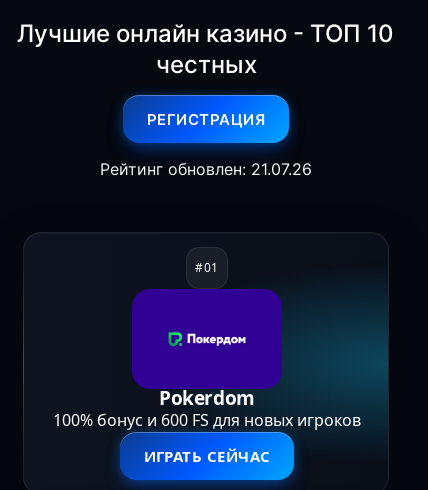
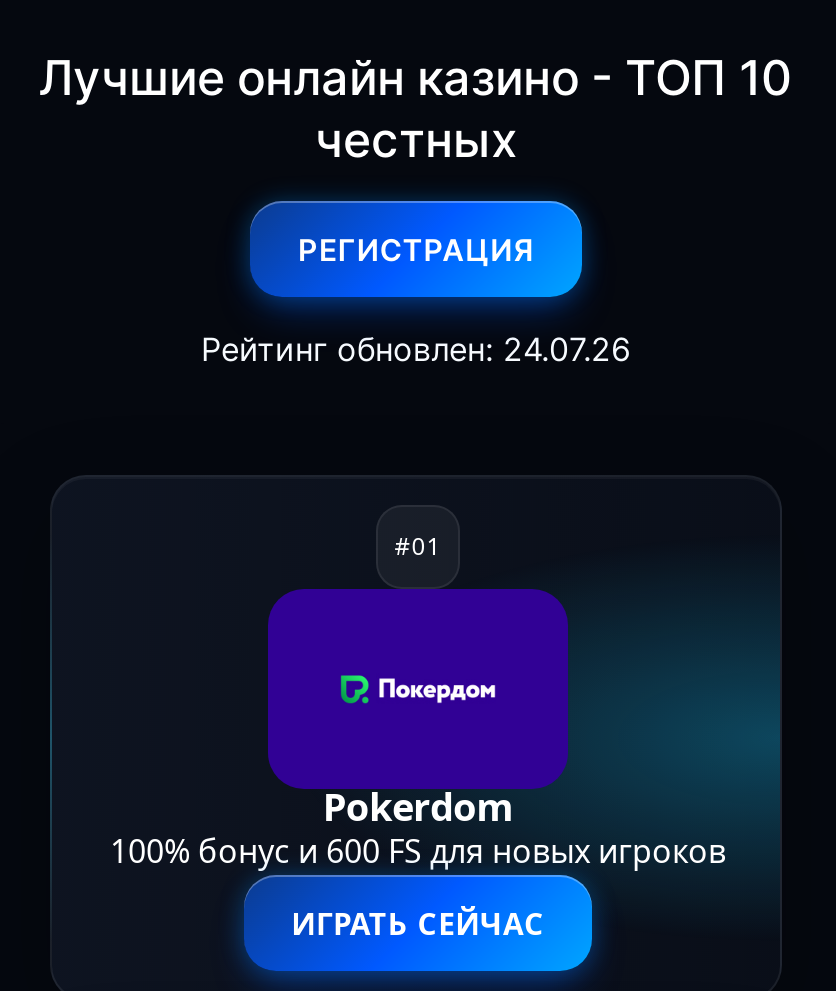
- Рейтинг обновлен: 21.07.26
+ Рейтинг обновлен: 24.07.26
